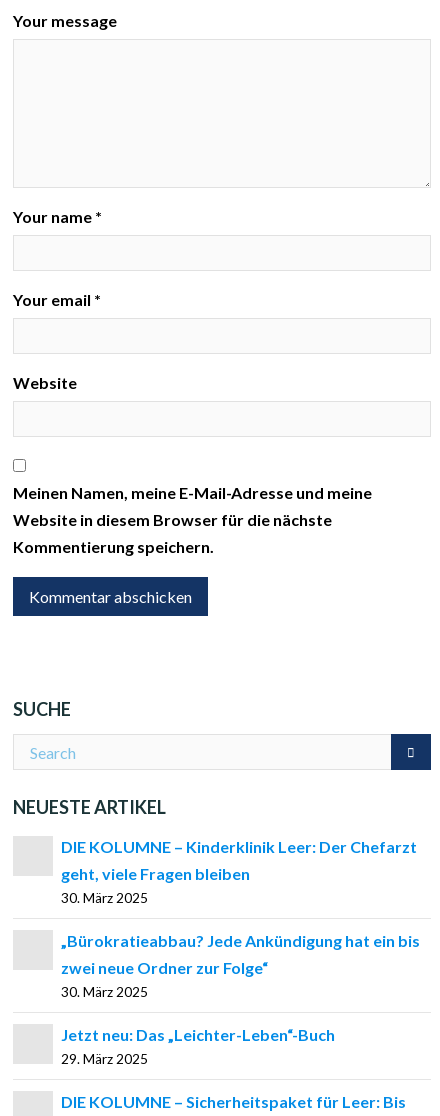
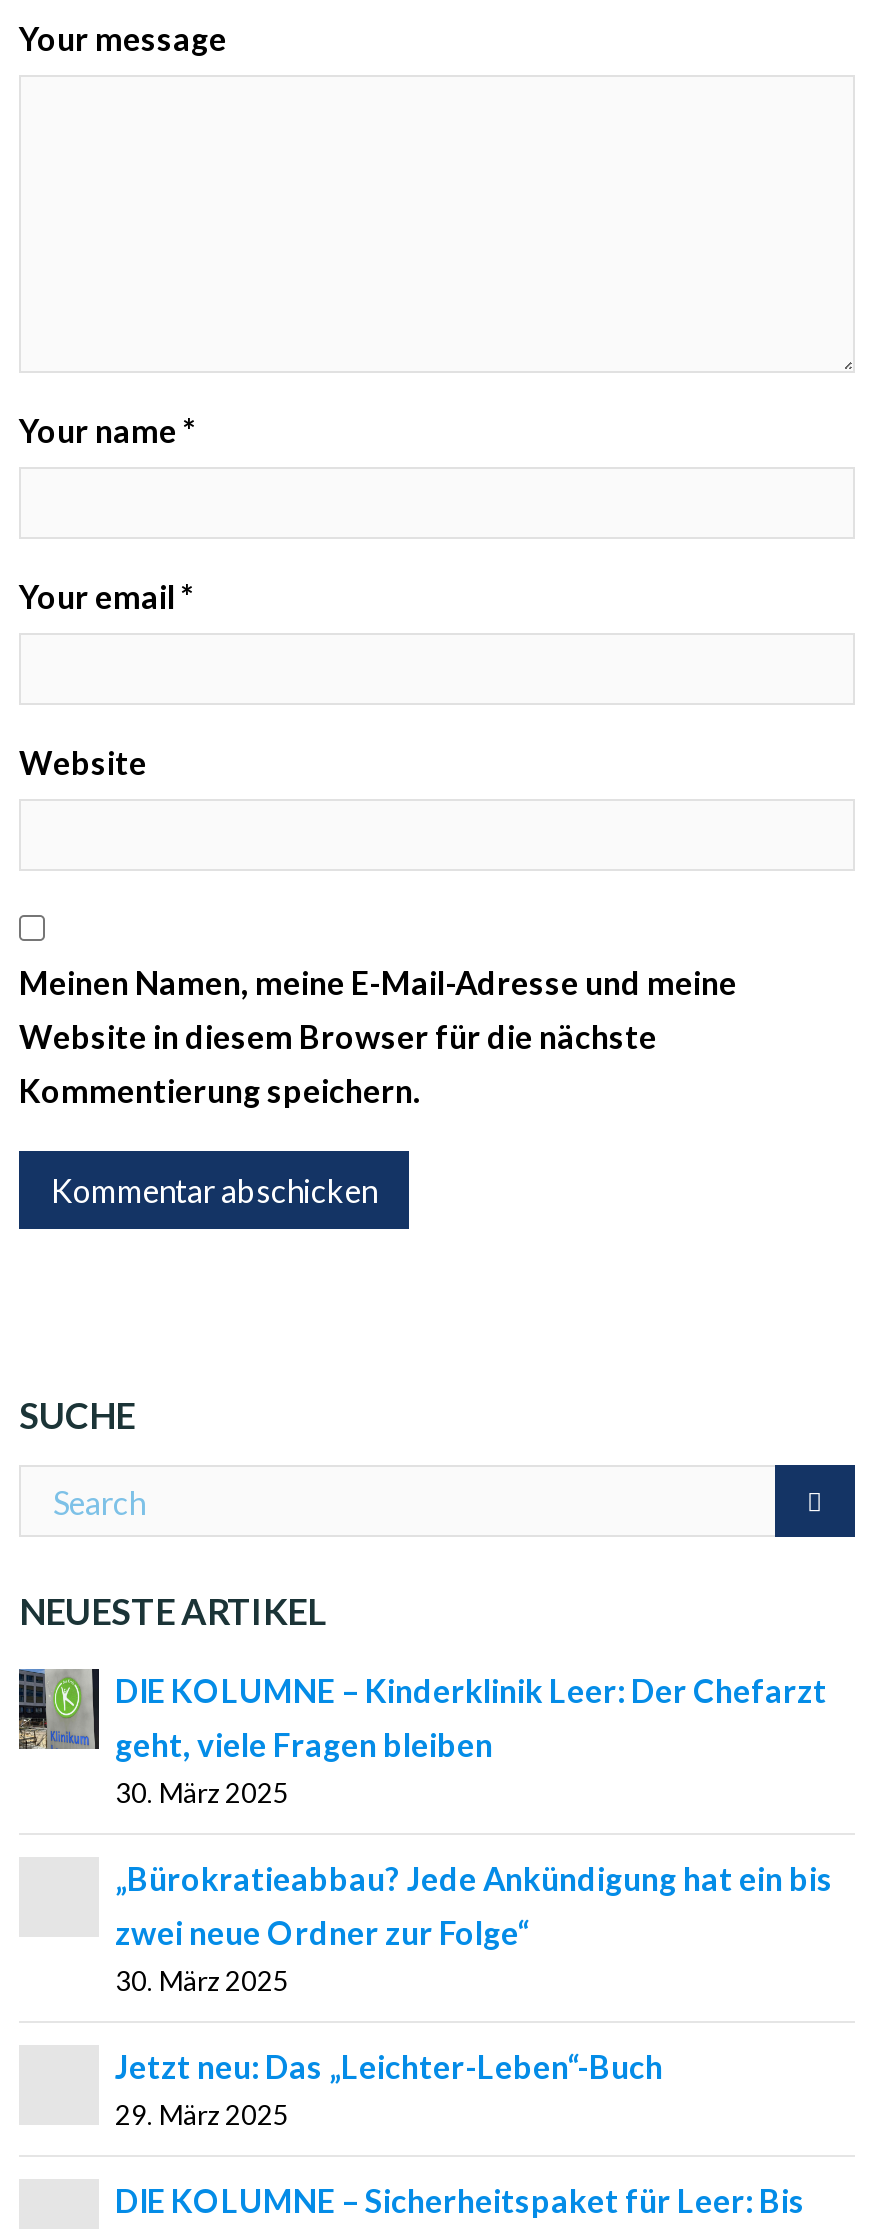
+ [image]
